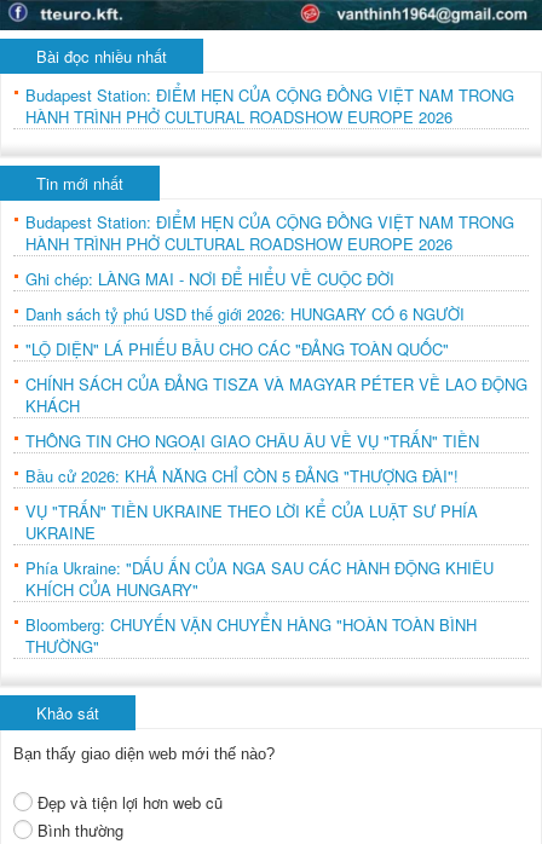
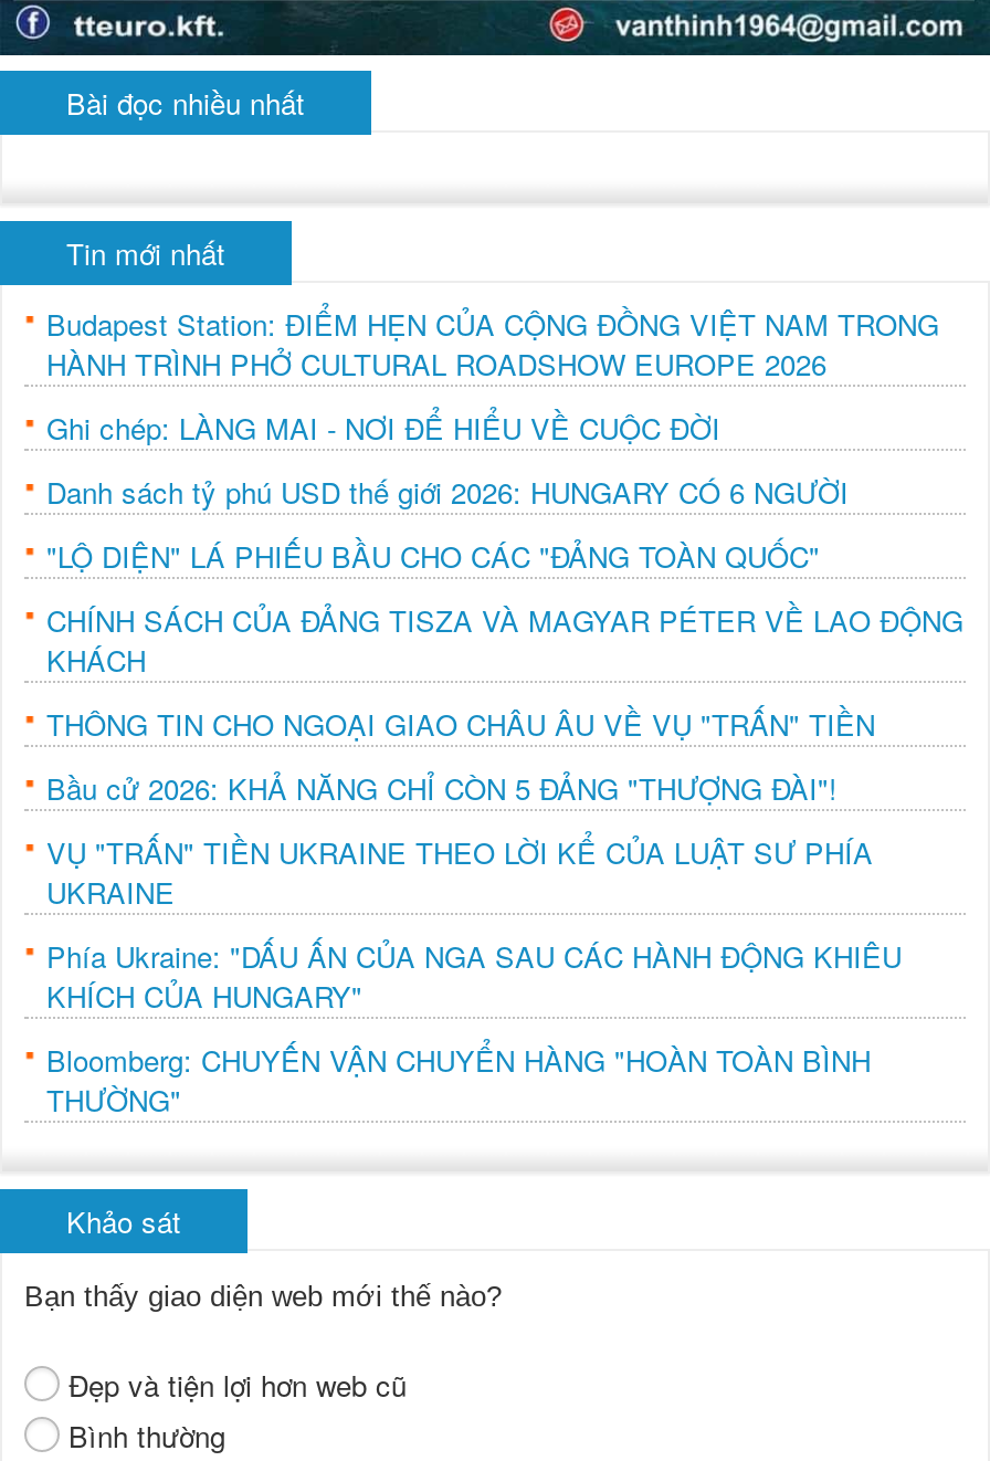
- Budapest Station: ĐIỂM HẸN CỦA CỘNG ĐỒNG VIỆT NAM TRONG
- HÀNH TRÌNH PHỞ CULTURAL ROADSHOW EUROPE 2026
